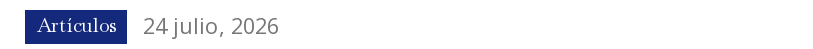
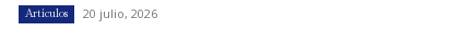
- Artículos 24 julio, 2026
+ Artículos 20 julio, 2026
